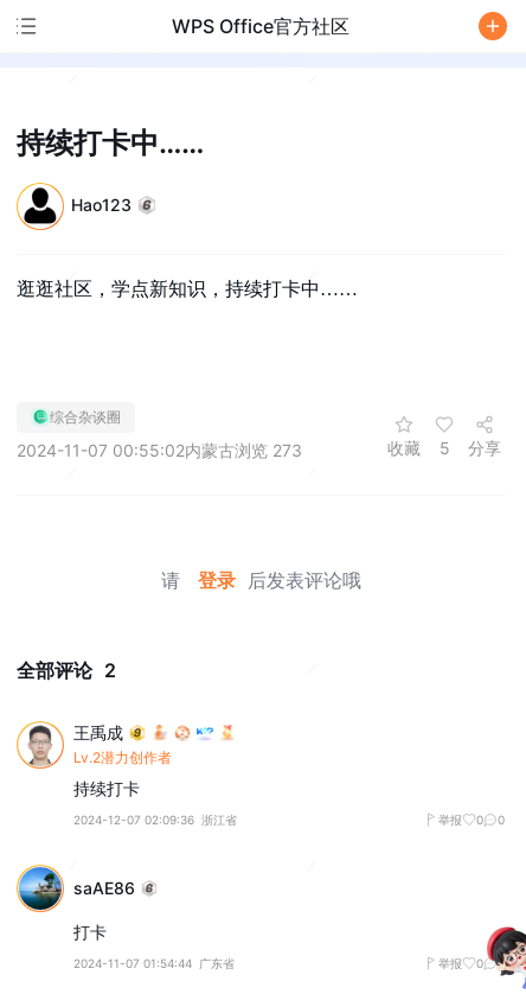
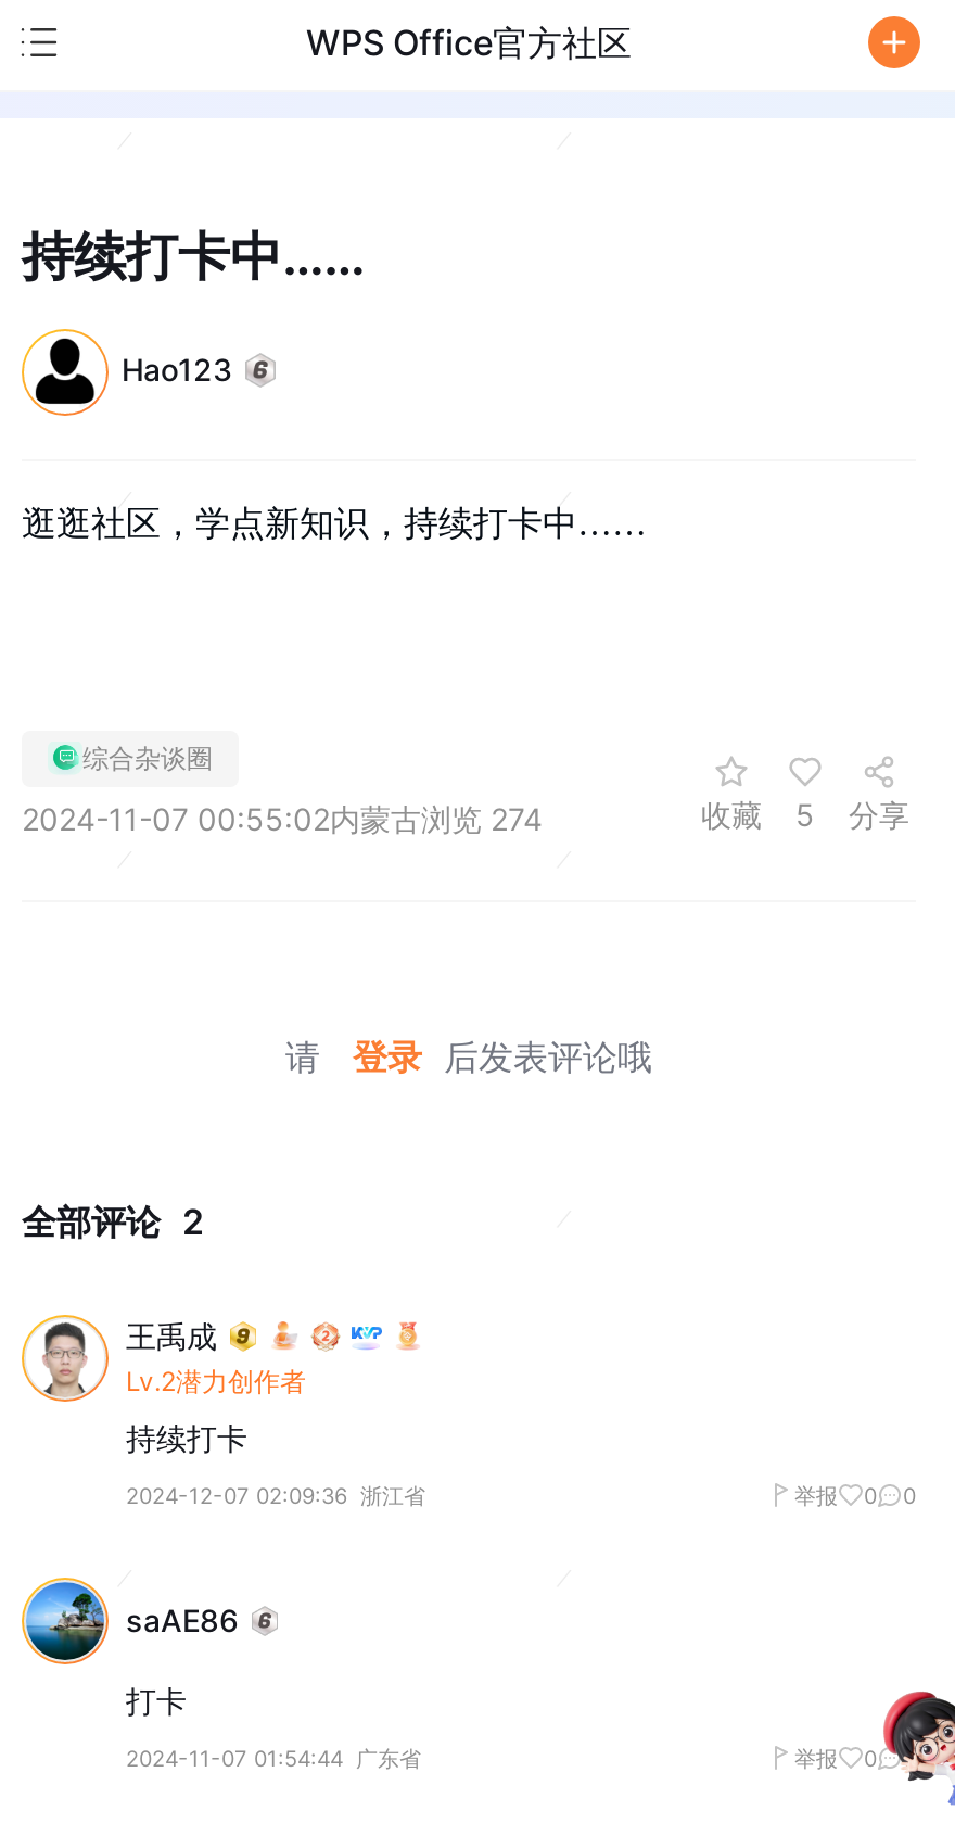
- 2024-11-07 00:55:02内蒙古浏览 273
+ 2024-11-07 00:55:02内蒙古浏览 274
